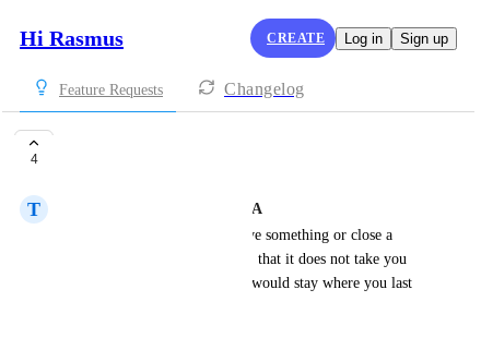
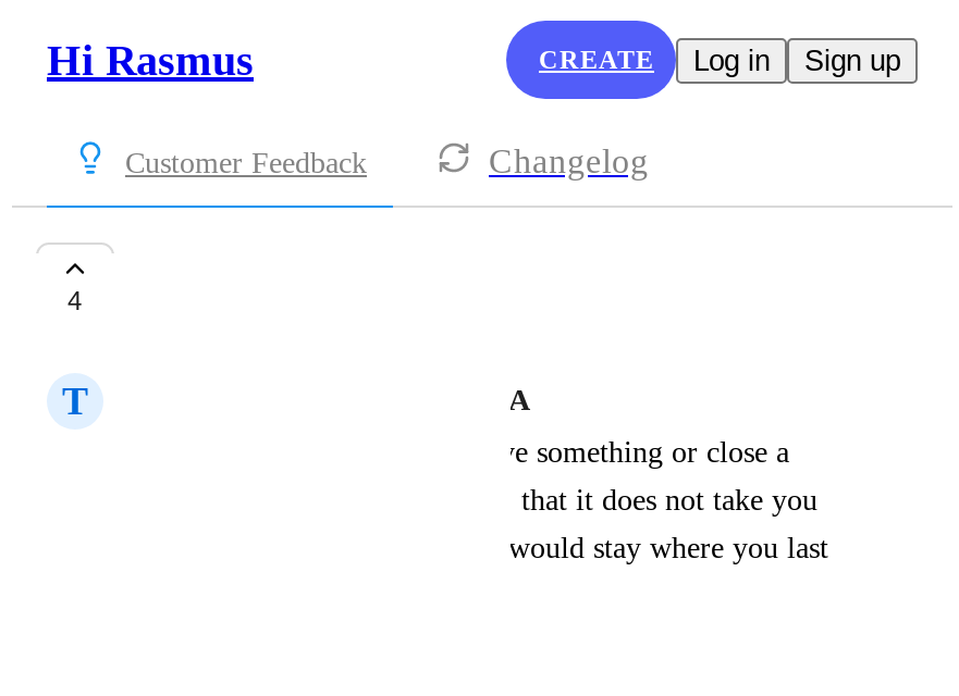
- Feature Requests
+ Customer Feedback
